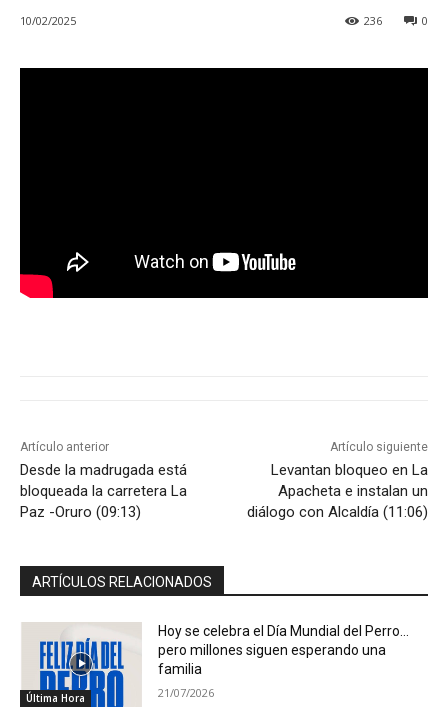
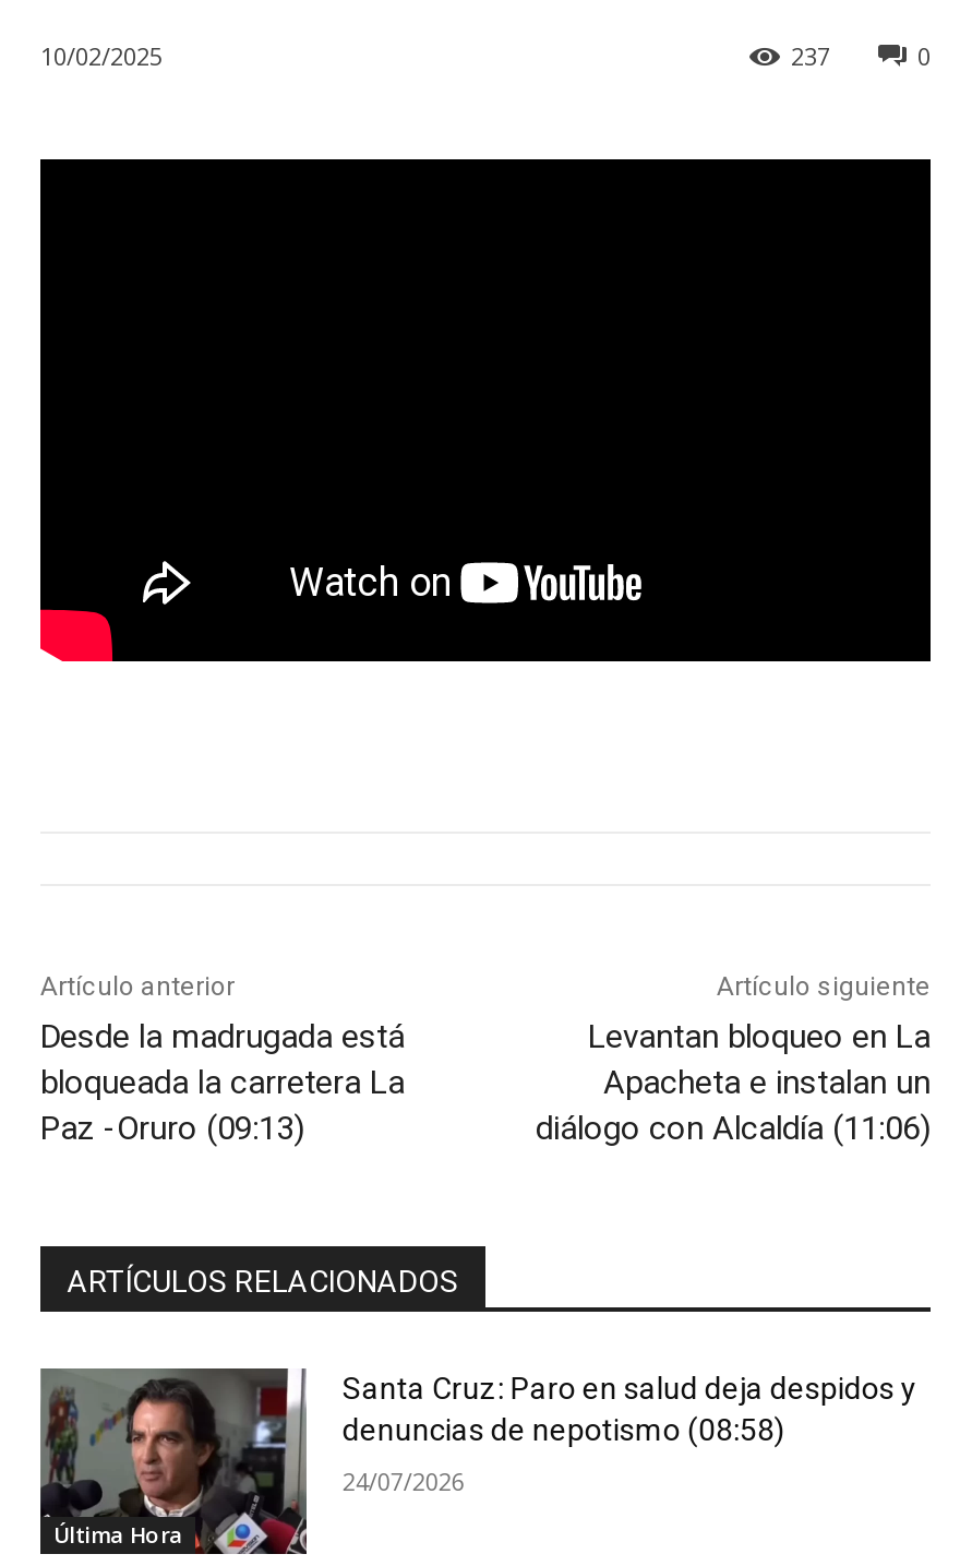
- 236
+ 237

- [image]
- Hoy se celebra el Día Mundial del Perro…
- pero millones siguen esperando una
- familia
+ [image]
+ Santa Cruz: Paro en salud deja despidos y
+ denuncias de nepotismo (08:58)

- 21/07/2026
+ 24/07/2026
